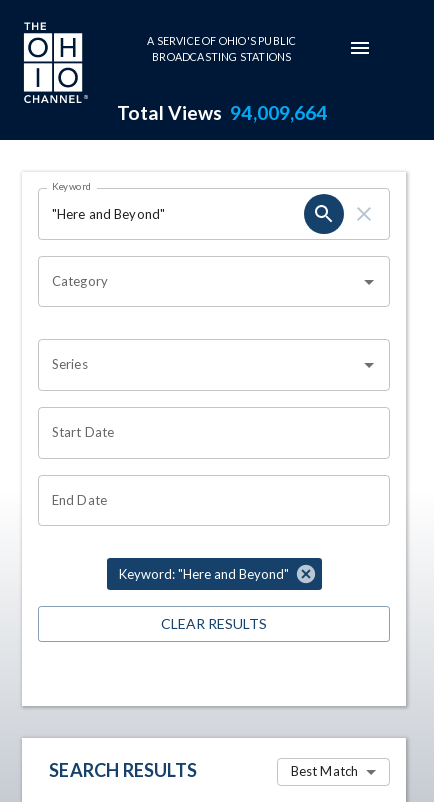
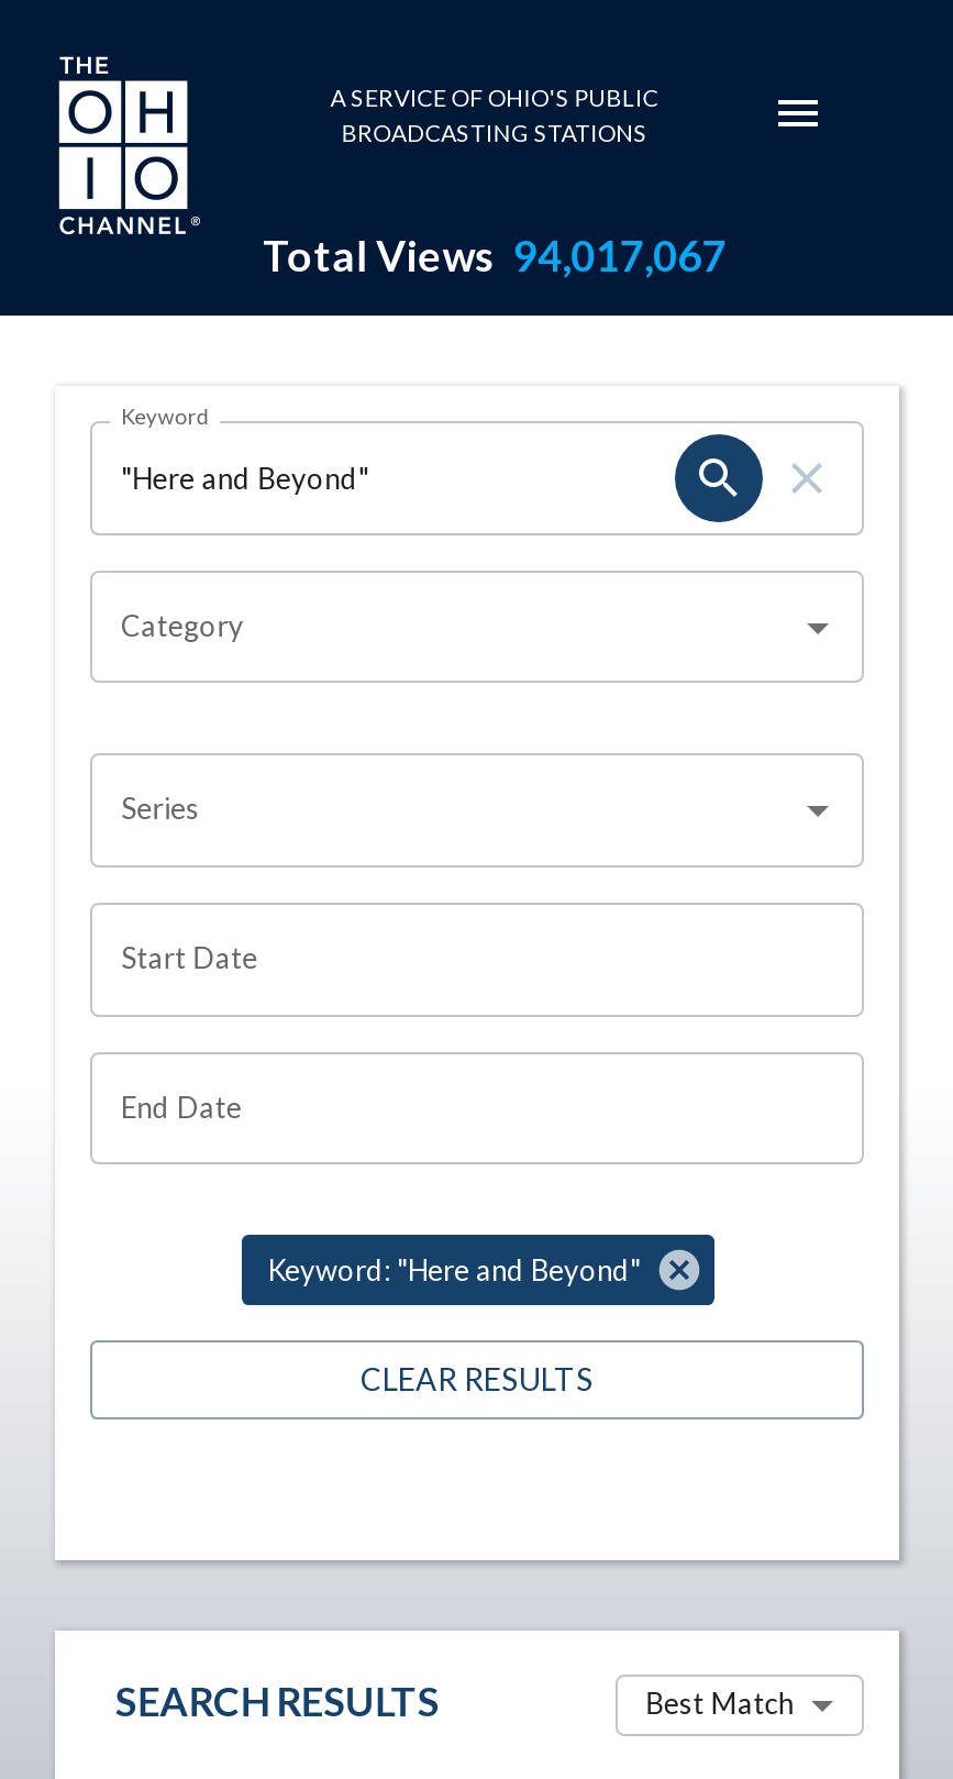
- Total Views 94,009,664
+ Total Views 94,017,067
